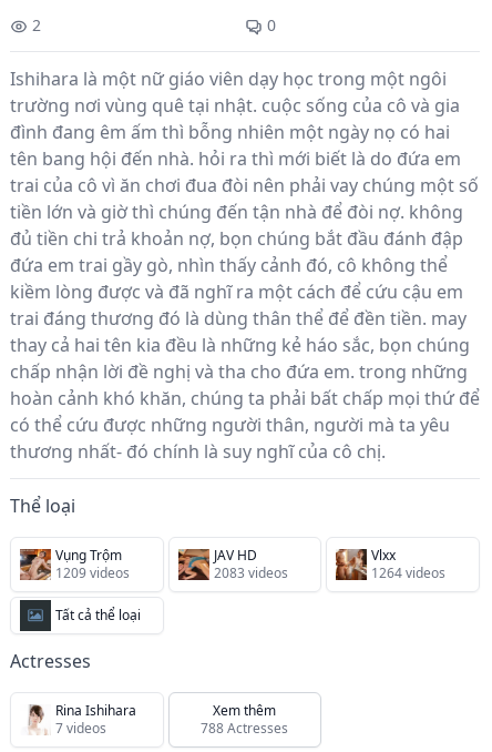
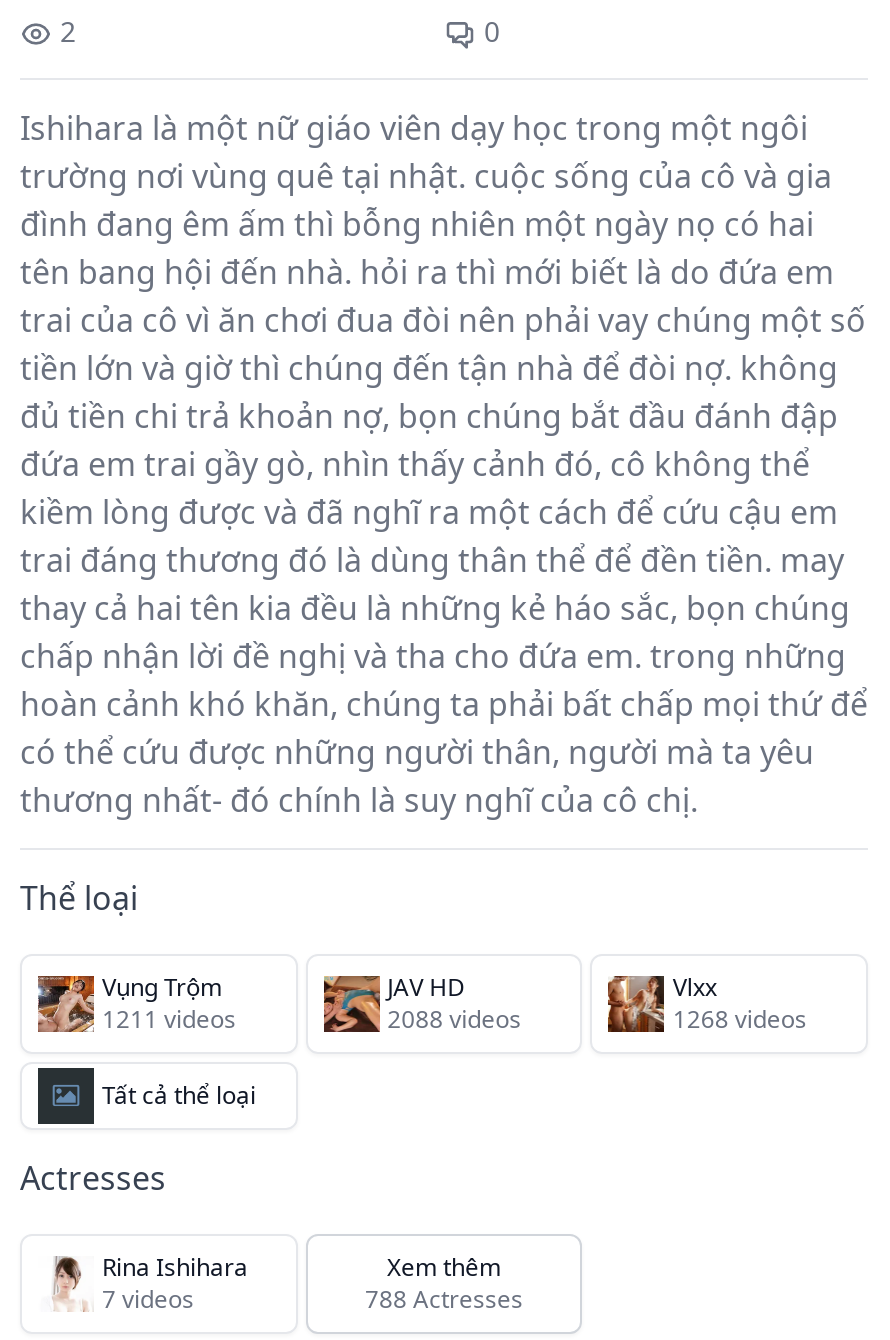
- 1209 videos
+ 1211 videos

- 2083 videos
+ 2088 videos

- 1264 videos
+ 1268 videos
